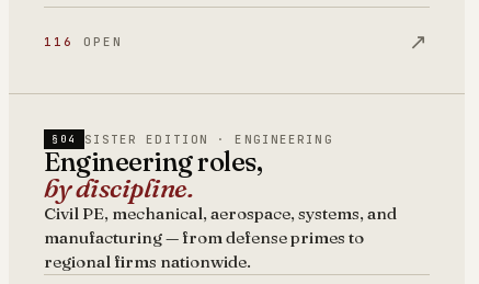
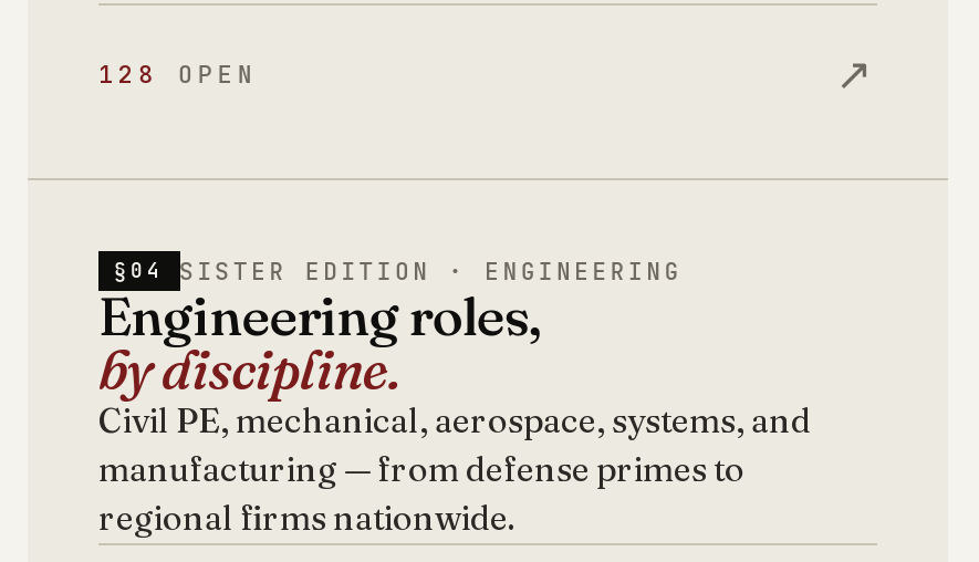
- 116 OPEN
+ 128 OPEN
